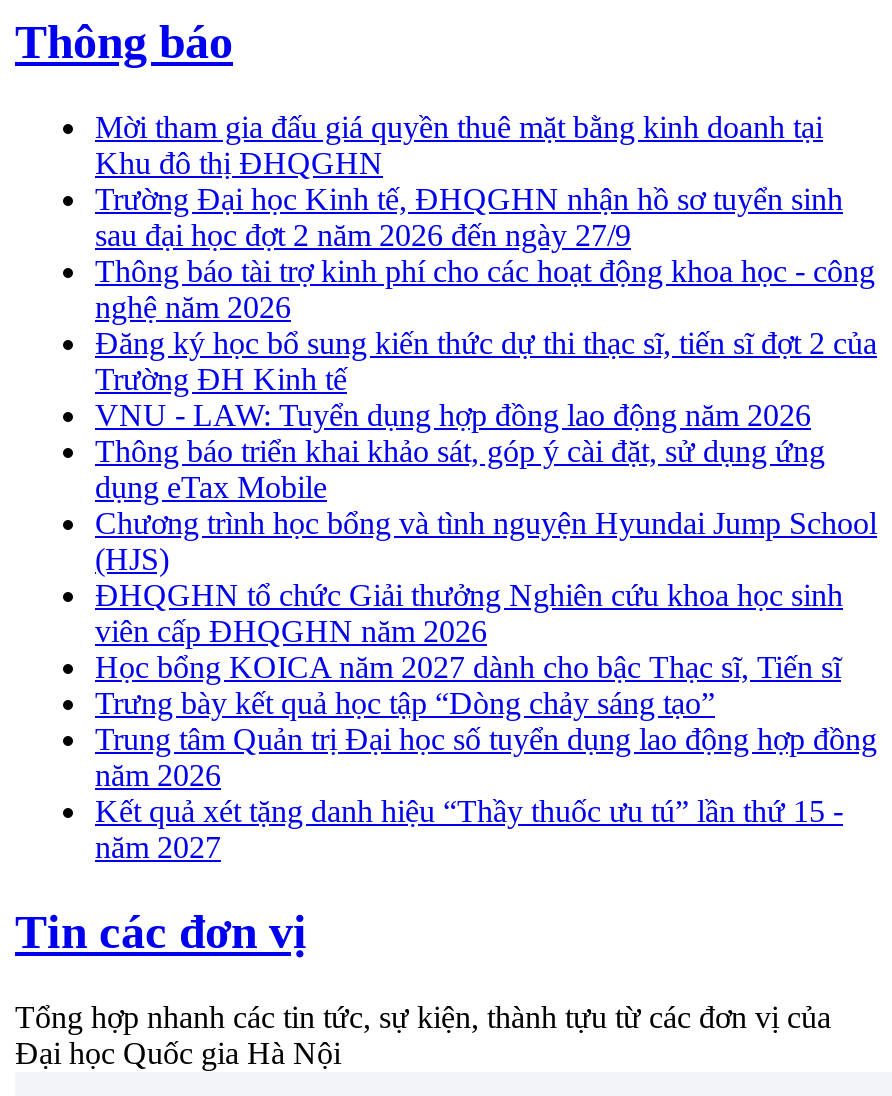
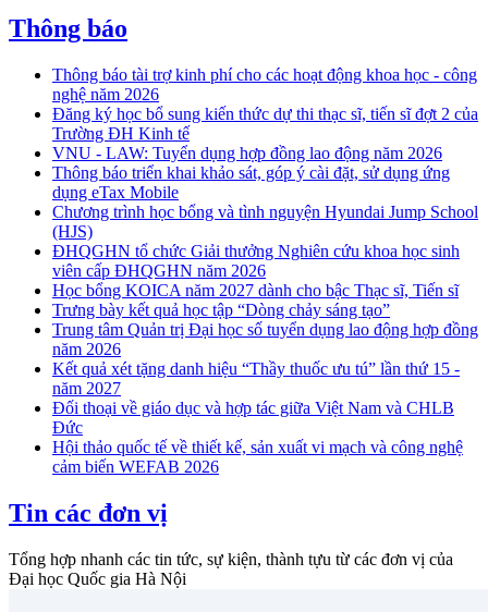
- Mời tham gia đấu giá quyền thuê mặt bằng kinh doanh tại
- Khu đô thị ĐHQGHN
- Trường Đại học Kinh tế, ĐHQGHN nhận hồ sơ tuyển sinh
- sau đại học đợt 2 năm 2026 đến ngày 27/9

moved up: Thông báo tài trợ kinh phí cho các hoạt động khoa học - công | nghệ năm 2026 | Đăng ký học bổ sung kiến thức dự thi thạc sĩ, tiến sĩ đợt 2 của | ... | Kết quả xét tặng danh hiệu “Thầy thuốc ưu tú” lần thứ 15 - | năm 2027

+ Đối thoại về giáo dục và hợp tác giữa Việt Nam và CHLB
+ Đức
+ Hội thảo quốc tế về thiết kế, sản xuất vi mạch và công nghệ
+ cảm biến WEFAB 2026
